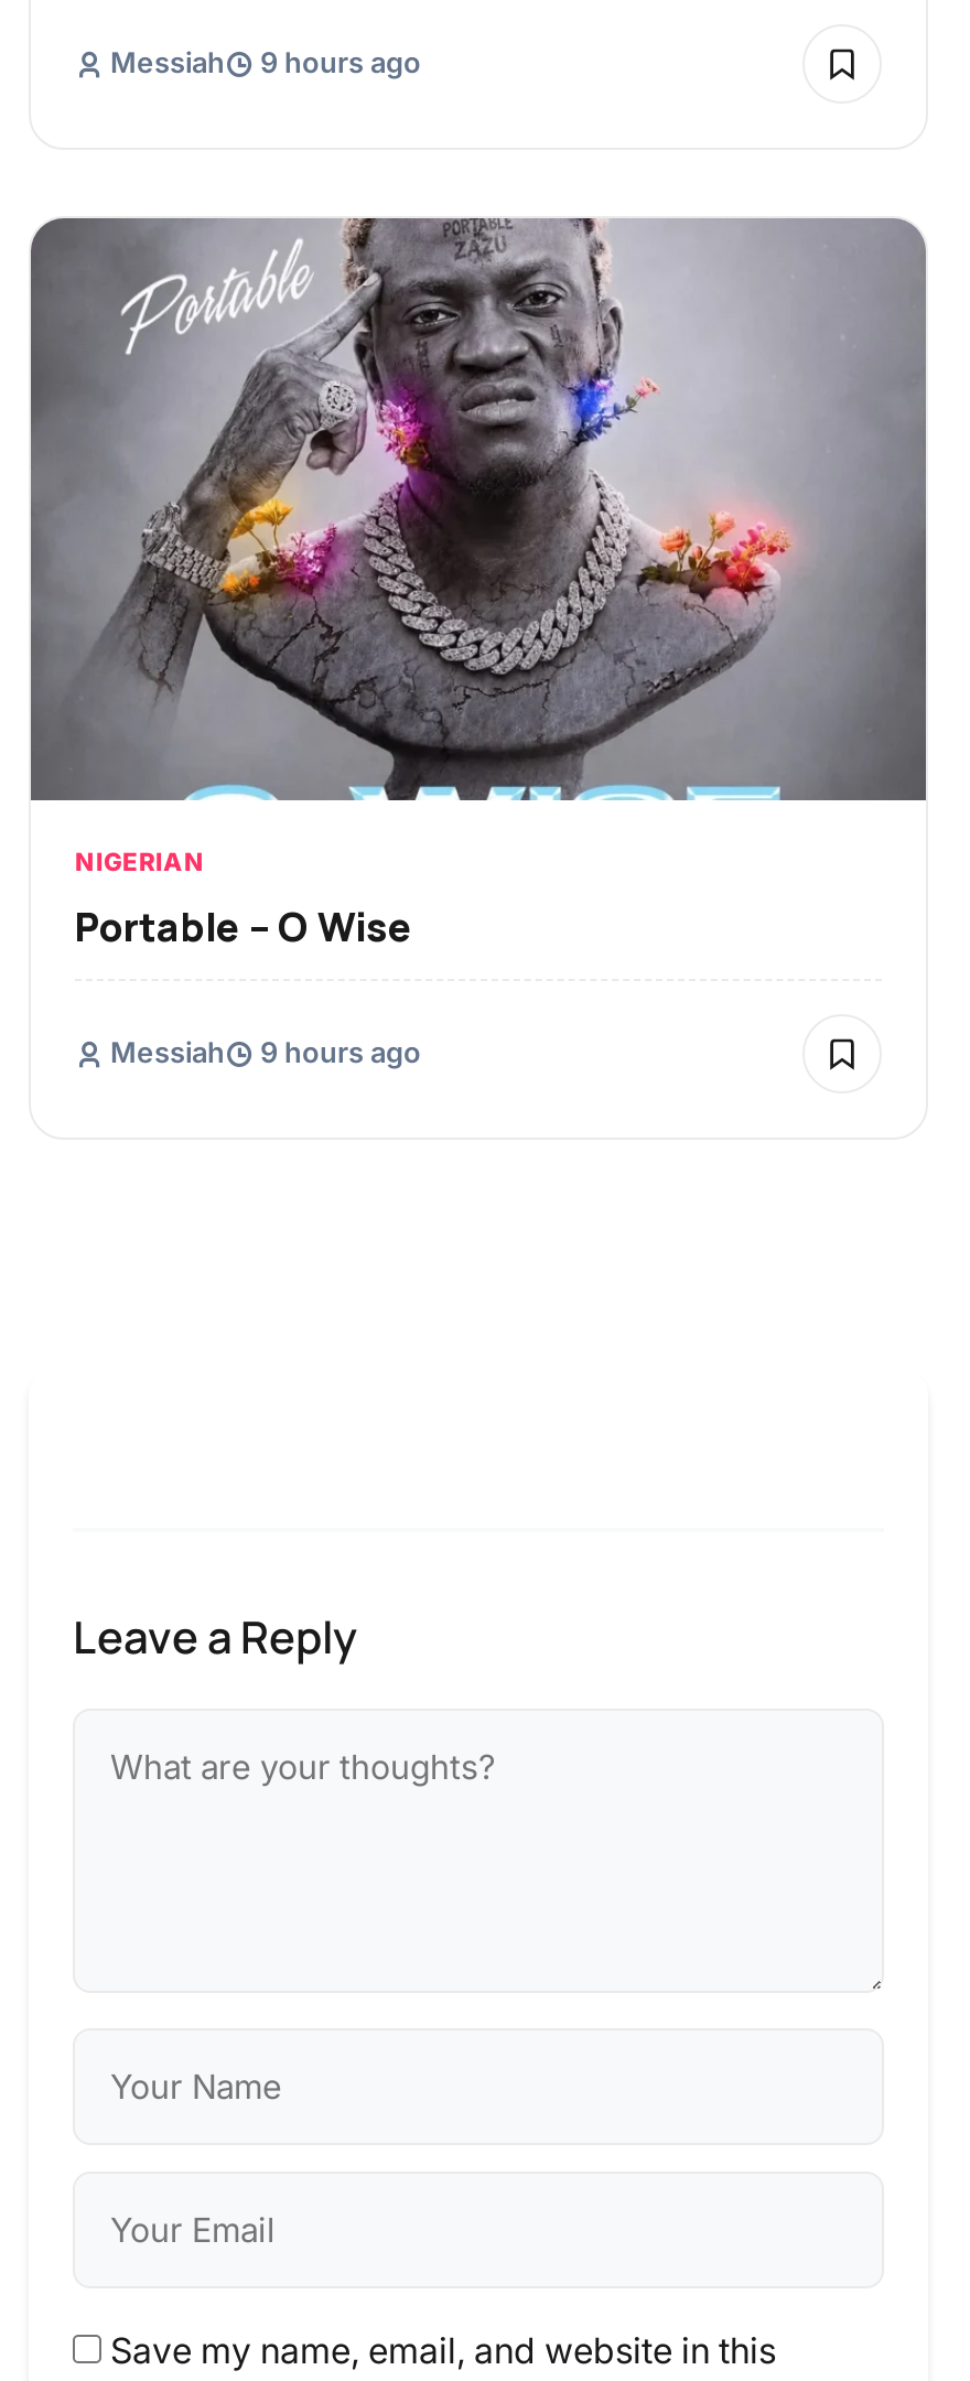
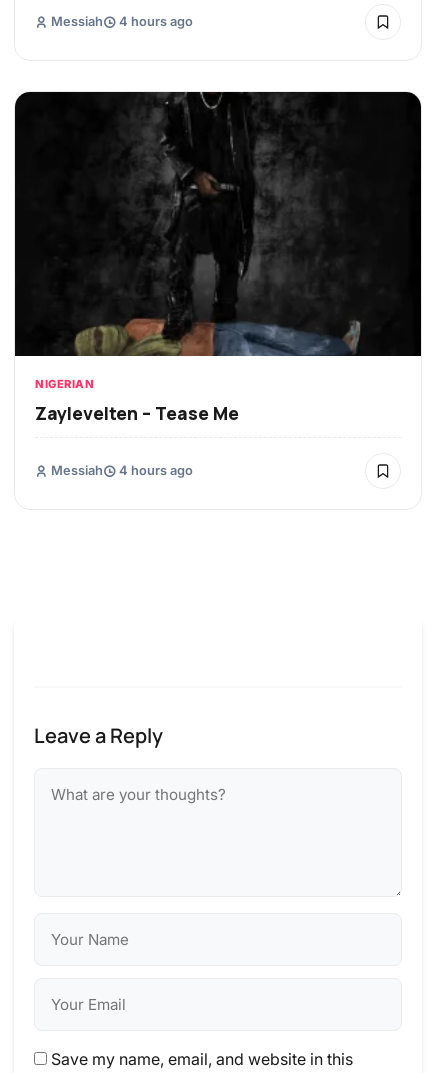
- Messiah 9 hours ago
+ Messiah 4 hours ago

- [image]
+ [image]

- Portable – O Wise
+ Zaylevelten – Tease Me

- Messiah 9 hours ago
+ Messiah 4 hours ago
